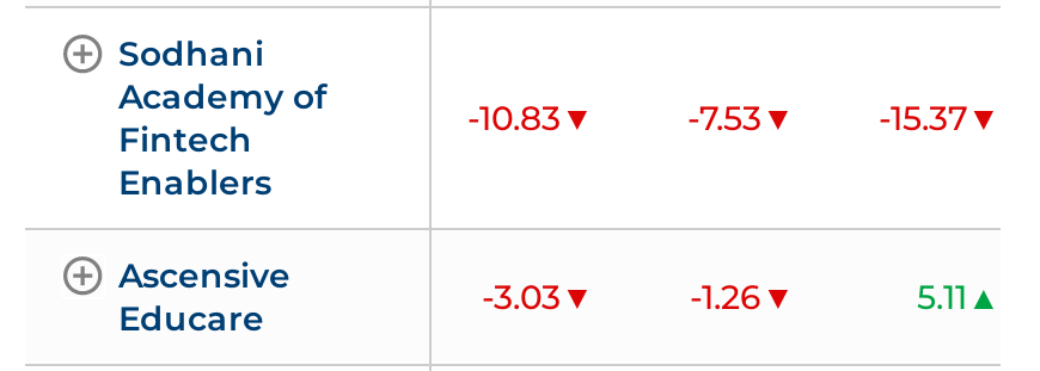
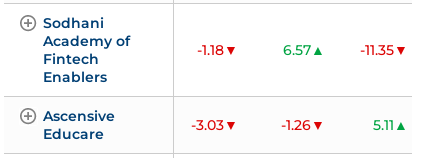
- -10.83
+ -1.18

- -7.53
+ 6.57

- -15.37
+ -11.35
